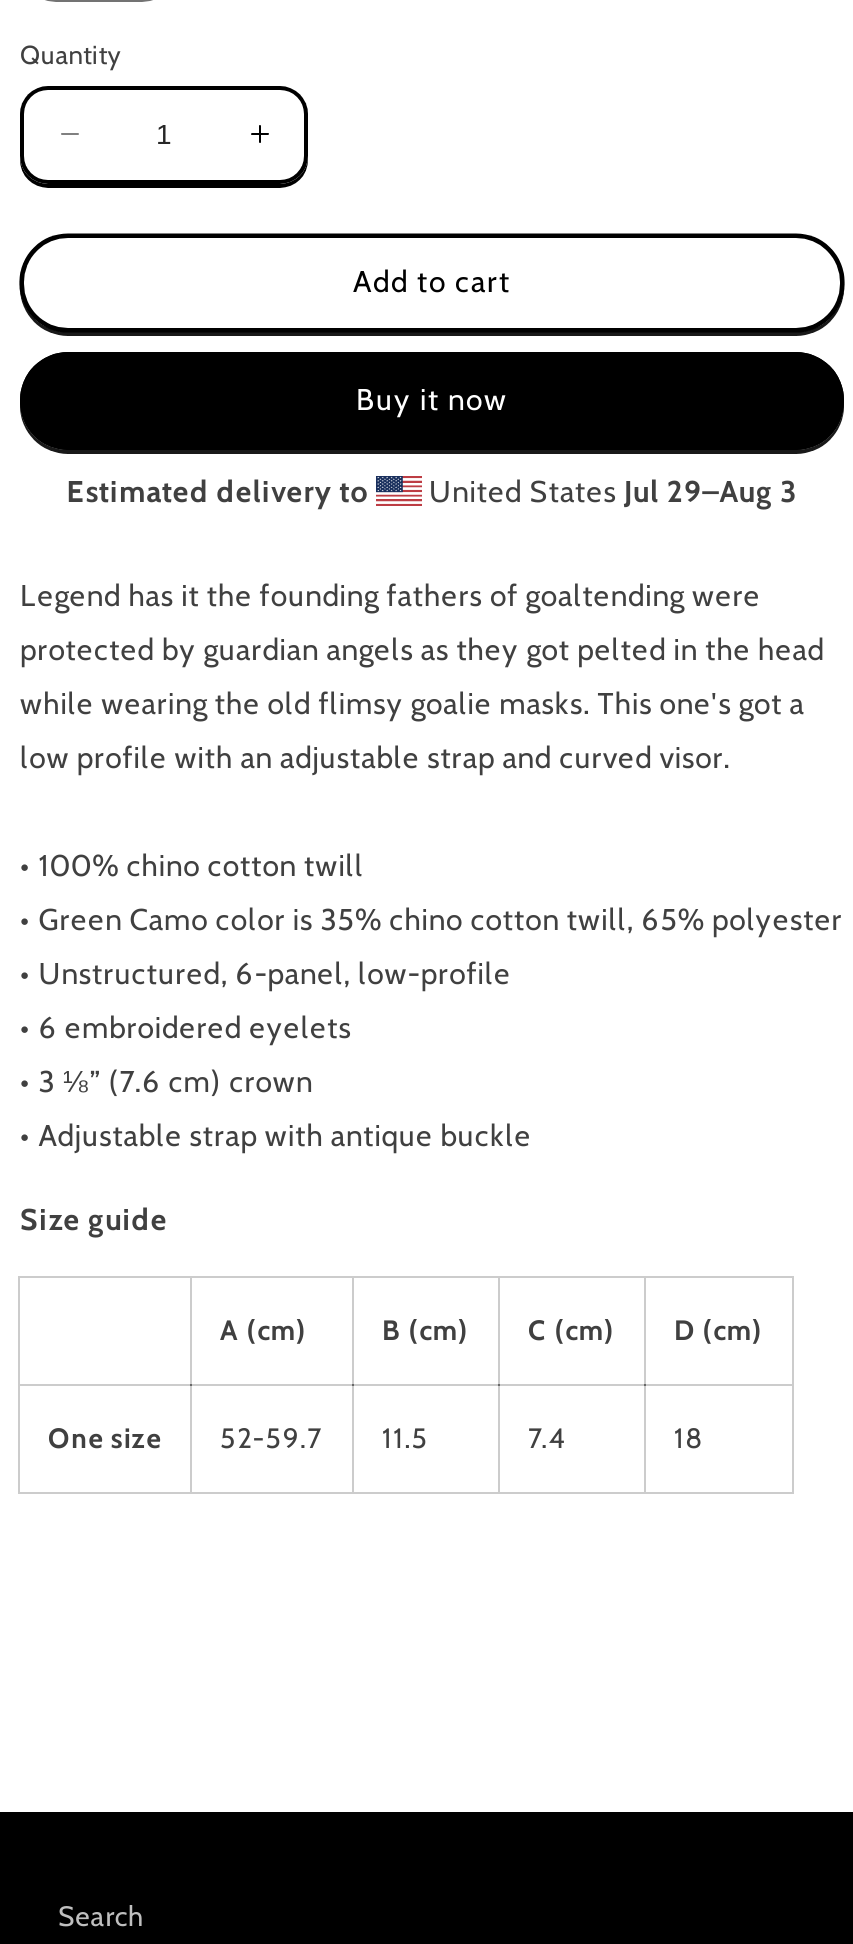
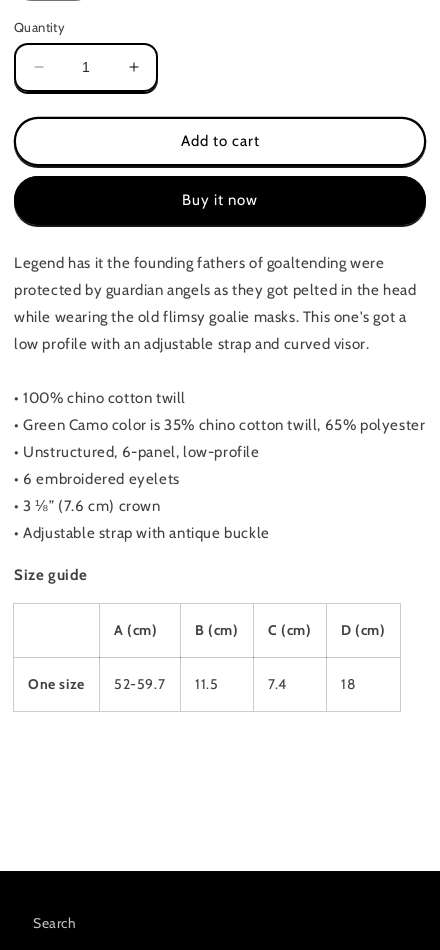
- Estimated delivery to
- United States Jul 29–Aug 3
